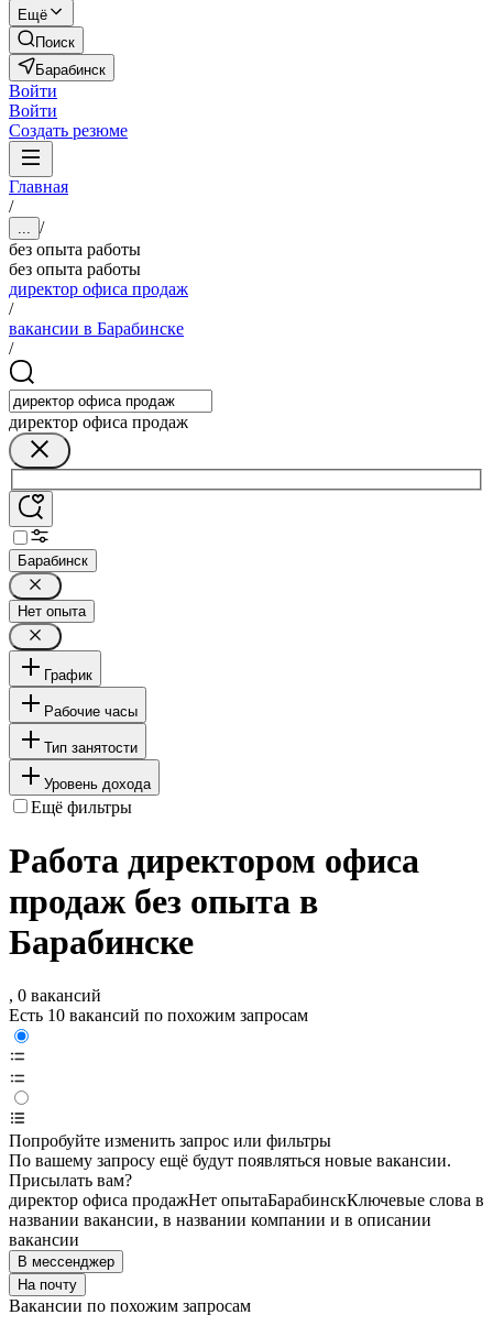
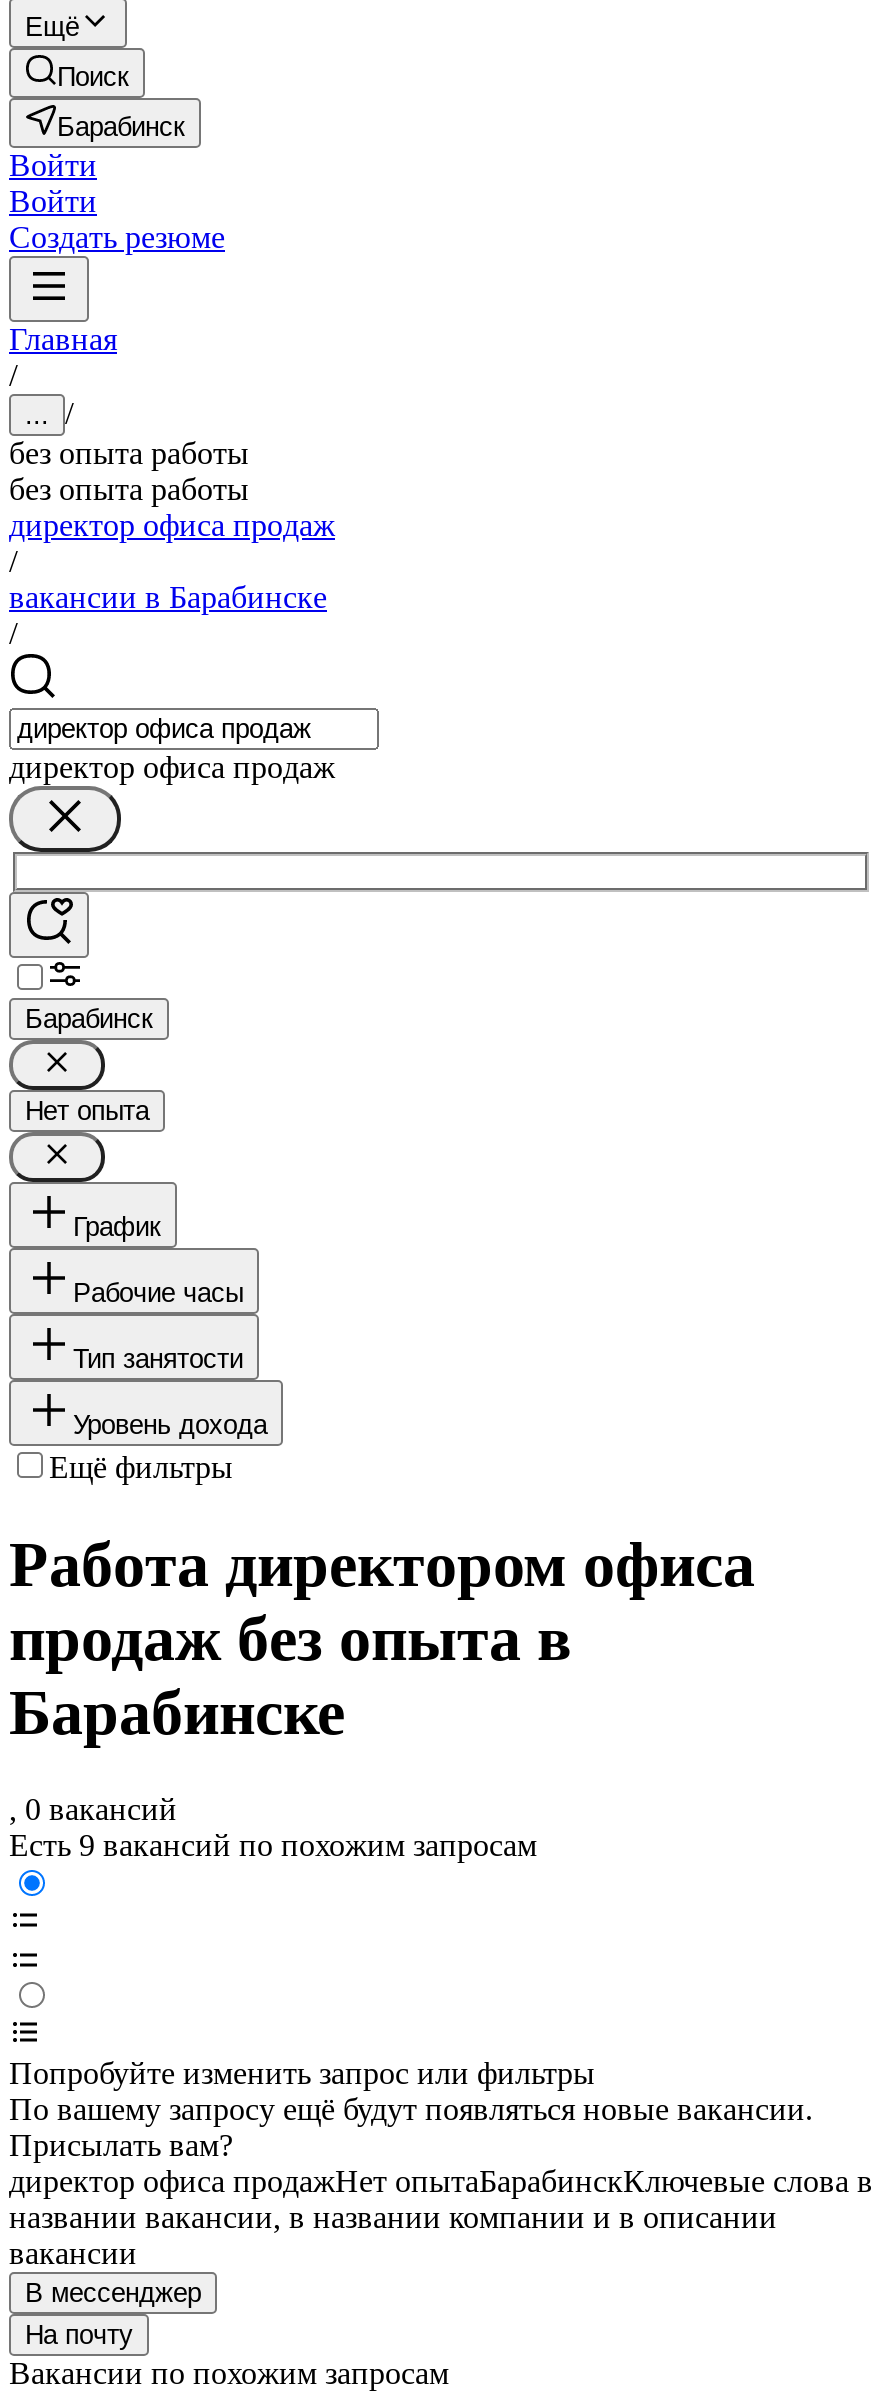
- Есть 10 вакансий по похожим запросам
+ Есть 9 вакансий по похожим запросам
